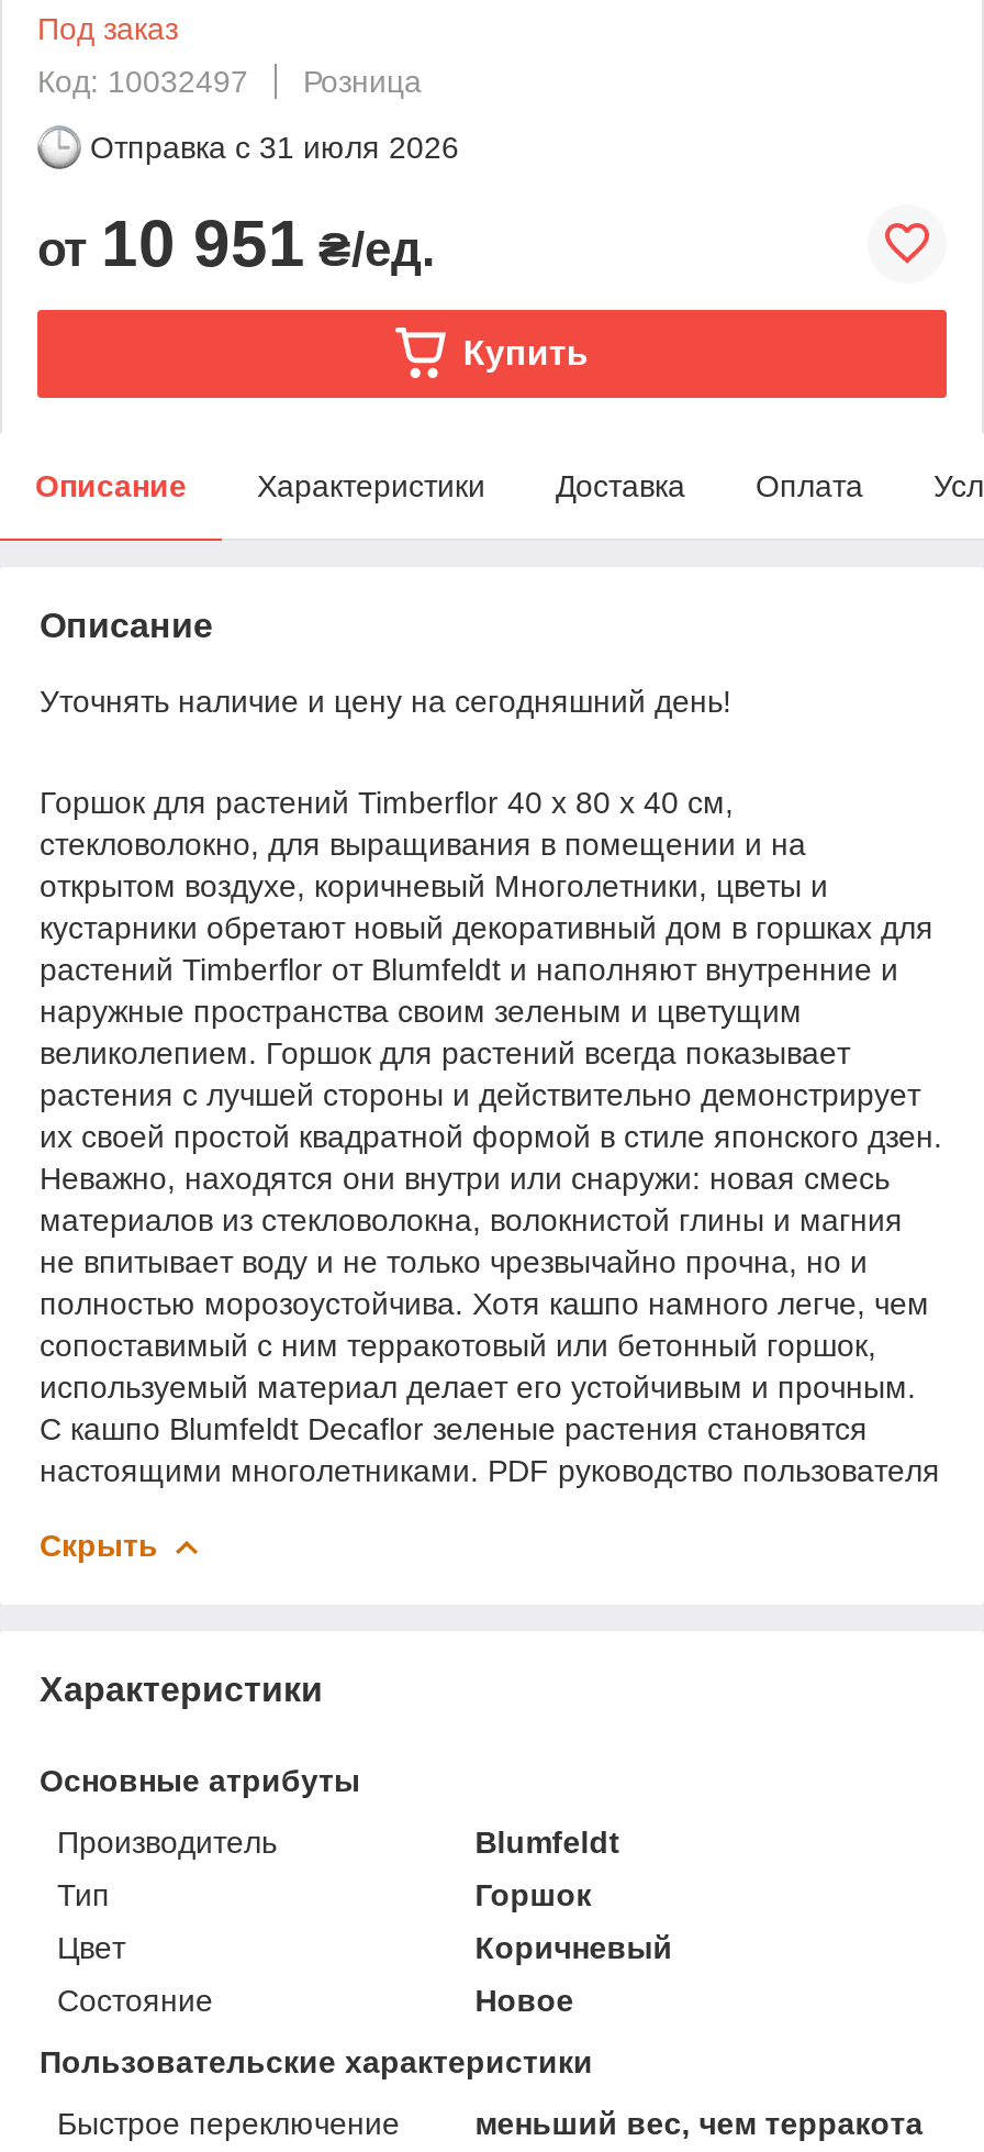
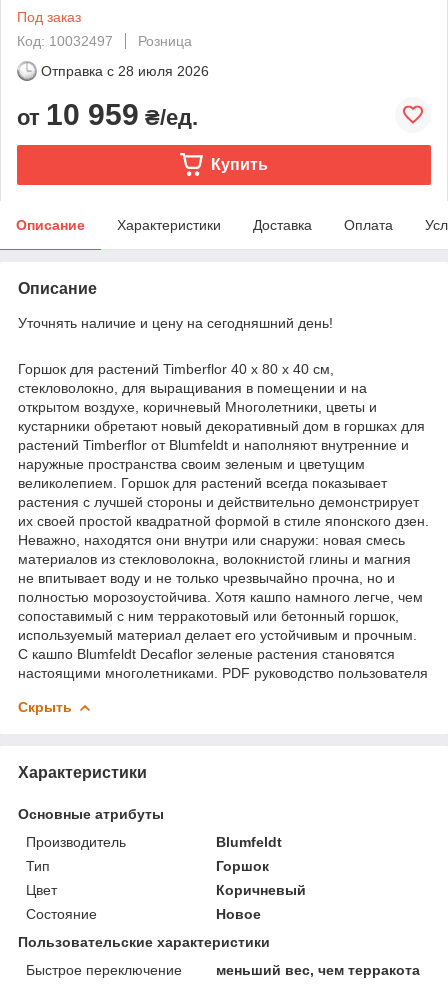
- Отправка с 31 июля 2026
+ Отправка с 28 июля 2026

- от 10 951 ₴/ед.
+ от 10 959 ₴/ед.
